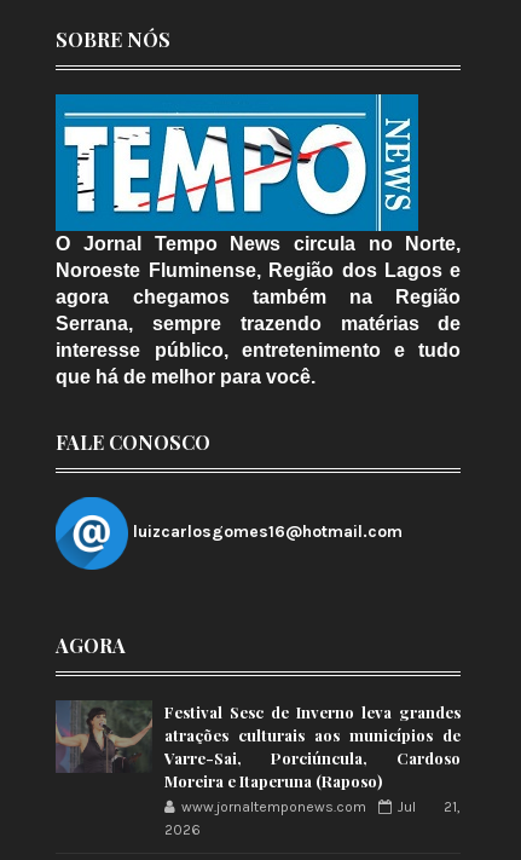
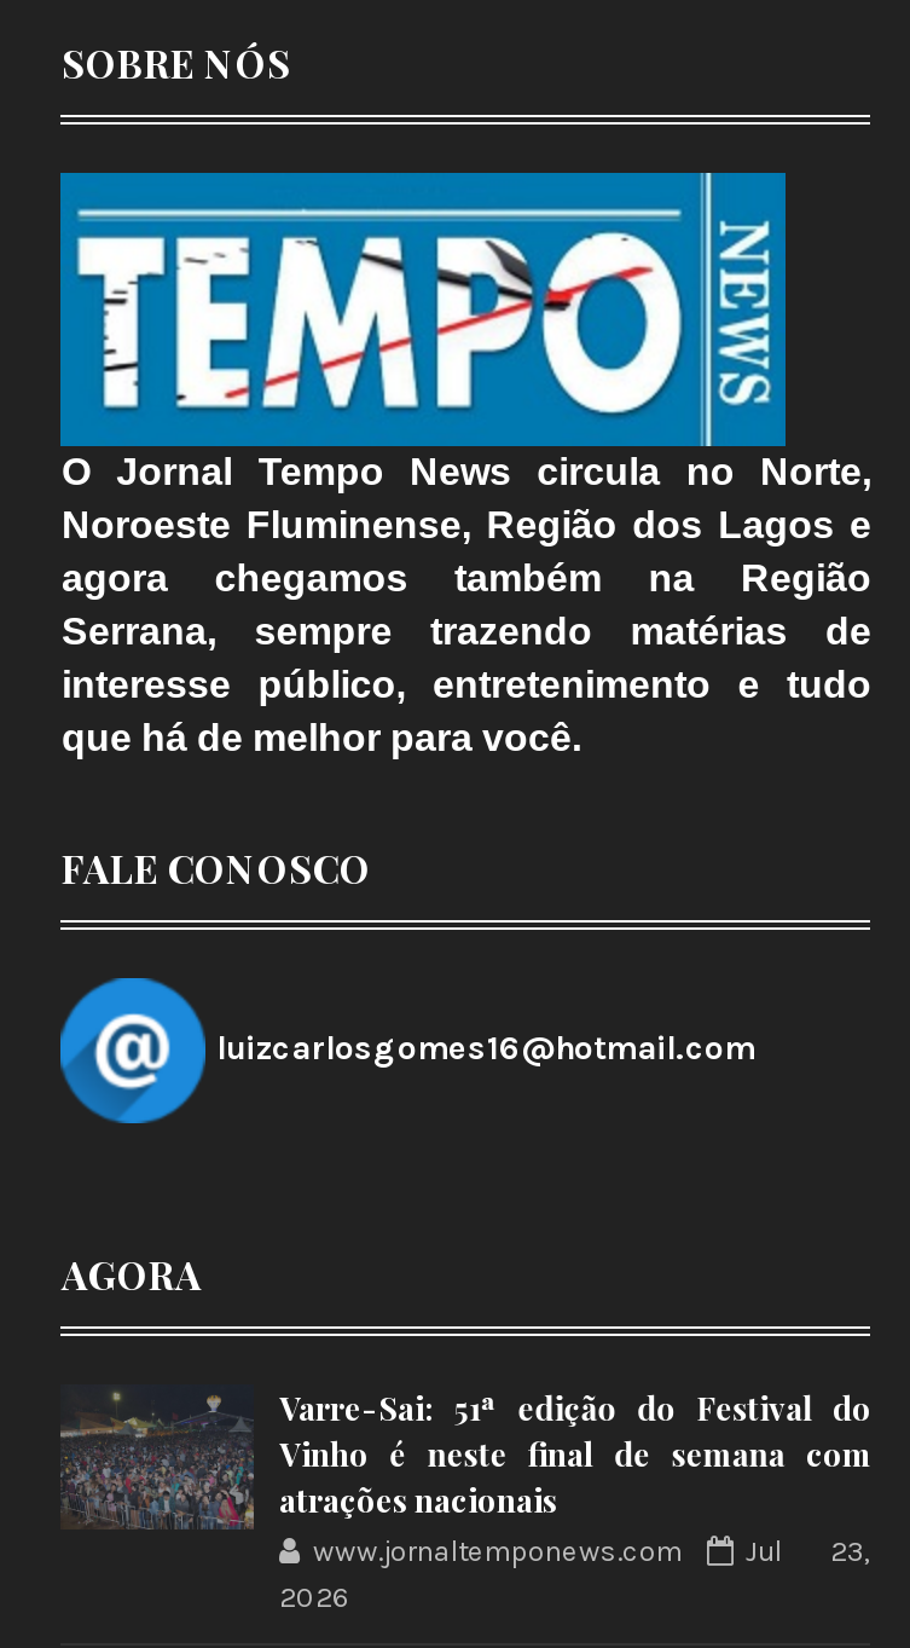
- [image]
- Festival Sesc de Inverno leva grandes
- atrações culturais aos municípios de
- Varre-Sai, Porciúncula, Cardoso
- Moreira e Itaperuna (Raposo)
+ [image]
+ Varre-Sai: 51ª edição do Festival do
+ Vinho é neste final de semana com
+ atrações nacionais

- www.jornaltemponews.com Jul 21,
+ www.jornaltemponews.com Jul 23,
